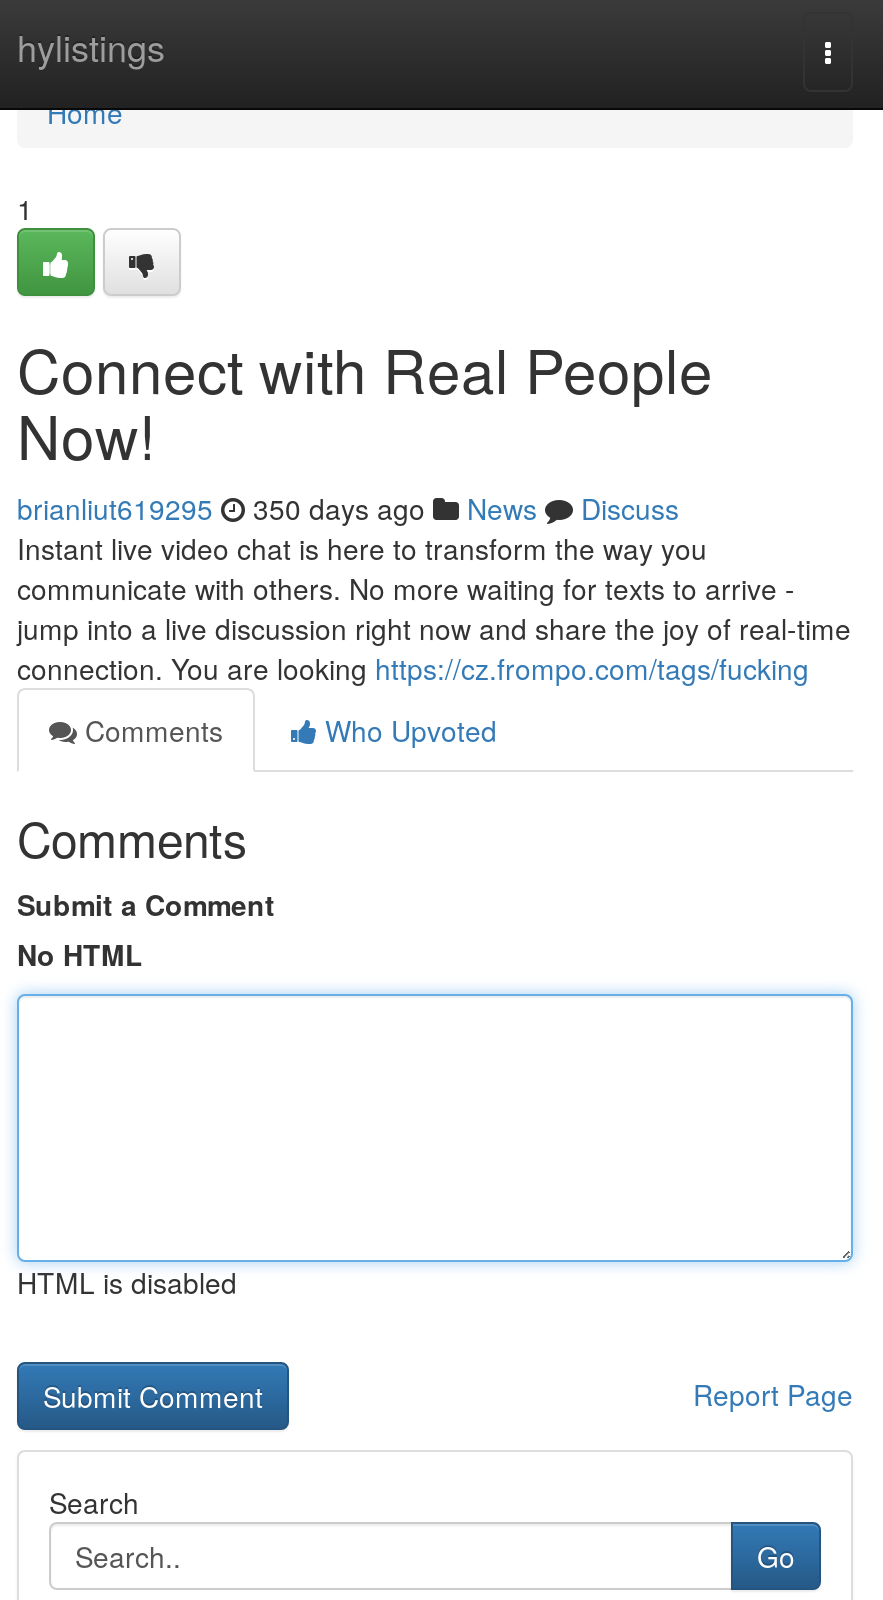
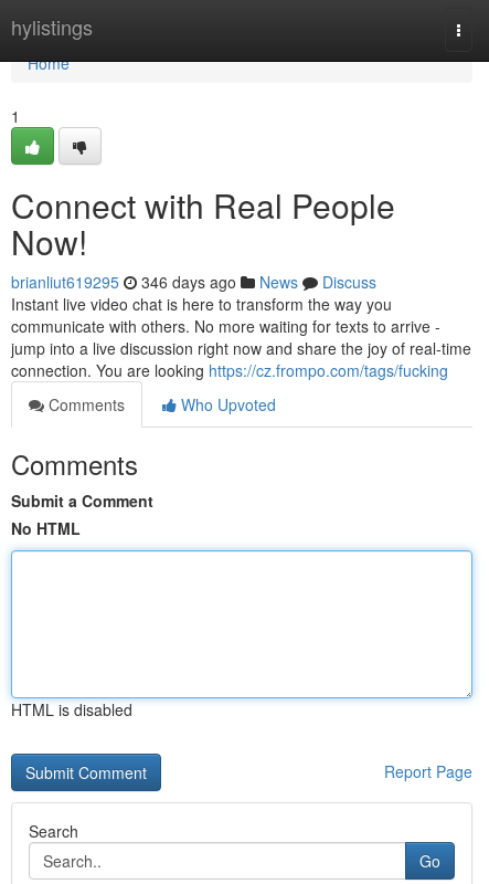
- brianliut619295 350 days ago News Discuss
+ brianliut619295 346 days ago News Discuss
